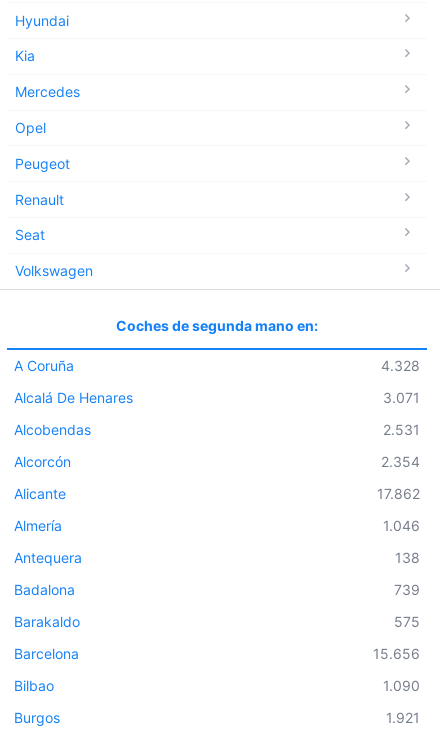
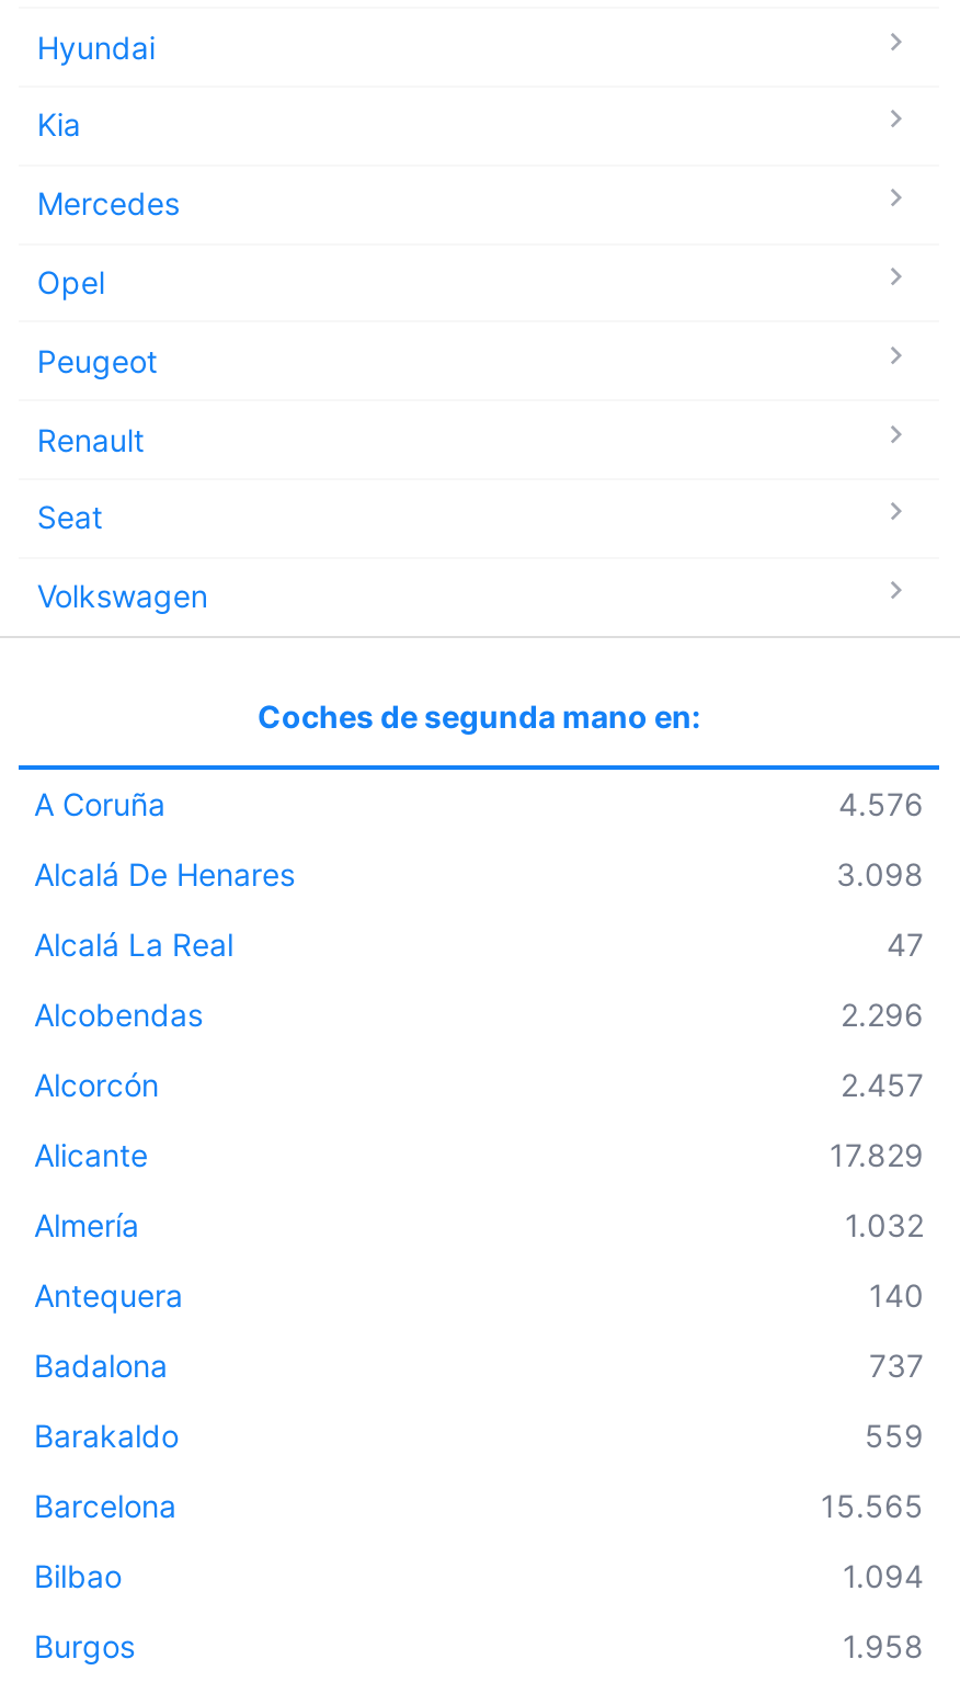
- 4.328
+ 4.576

- 3.071
+ 3.098
+ Alcalá La Real
+ 47

- 2.531
+ 2.296

- 2.354
+ 2.457

- 17.862
+ 17.829

- 1.046
+ 1.032

- 138
+ 140

- 739
+ 737

- 575
+ 559

- 15.656
+ 15.565

- 1.090
+ 1.094

- 1.921
+ 1.958
